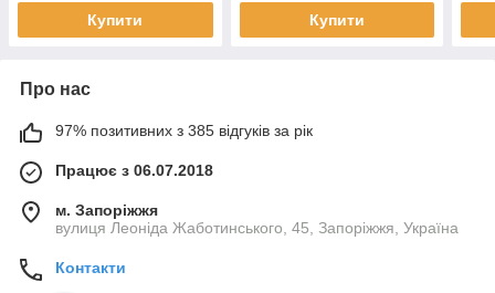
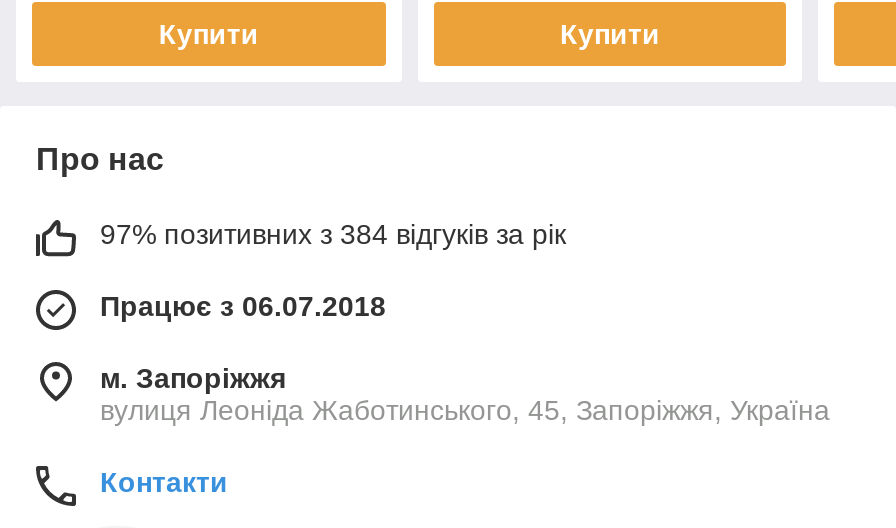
- 97% позитивних з 385 відгуків за рік
+ 97% позитивних з 384 відгуків за рік
